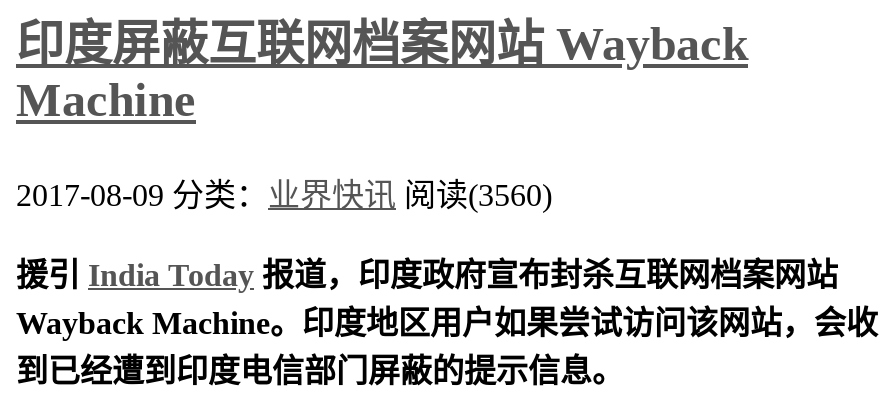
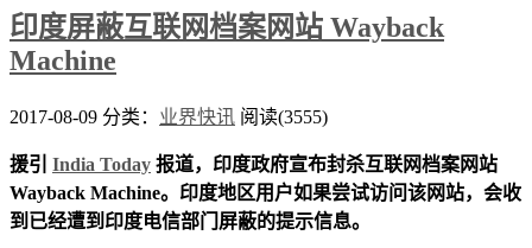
- 2017-08-09 分类：业界快讯 阅读(3560)
+ 2017-08-09 分类：业界快讯 阅读(3555)
